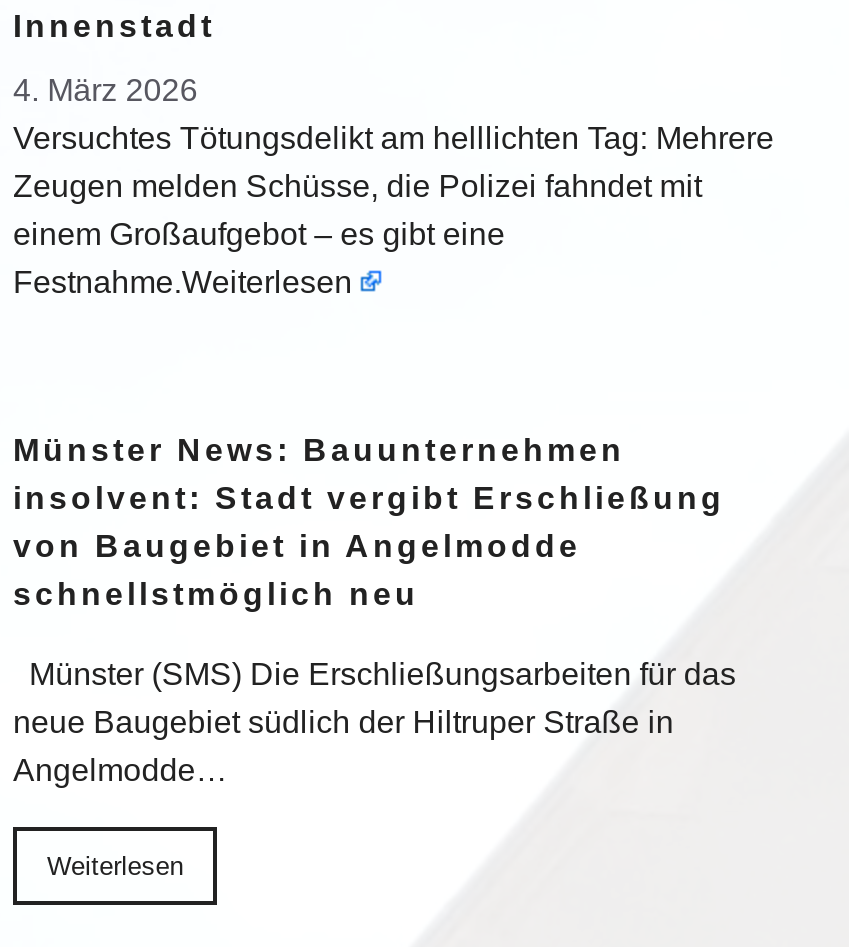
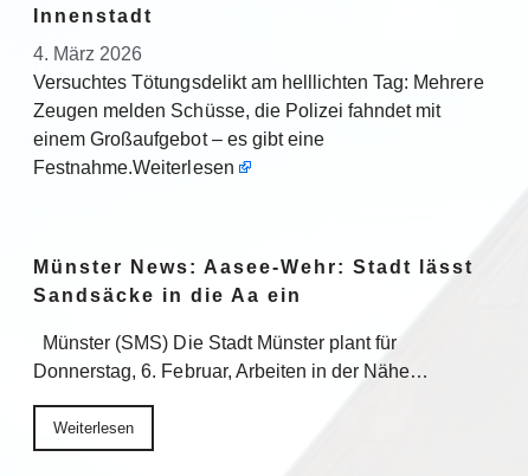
- Münster News: Bauunternehmen
- insolvent: Stadt vergibt Erschließung
- von Baugebiet in Angelmodde
- schnellstmöglich neu
+ Münster News: Aasee-Wehr: Stadt lässt
+ Sandsäcke in die Aa ein

- Münster (SMS) Die Erschließungsarbeiten für das
- neue Baugebiet südlich der Hiltruper Straße in
- Angelmodde…
+ Münster (SMS) Die Stadt Münster plant für
+ Donnerstag, 6. Februar, Arbeiten in der Nähe…
